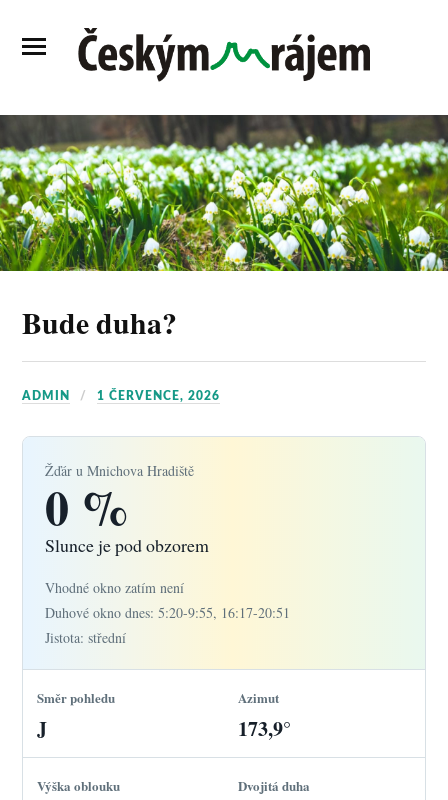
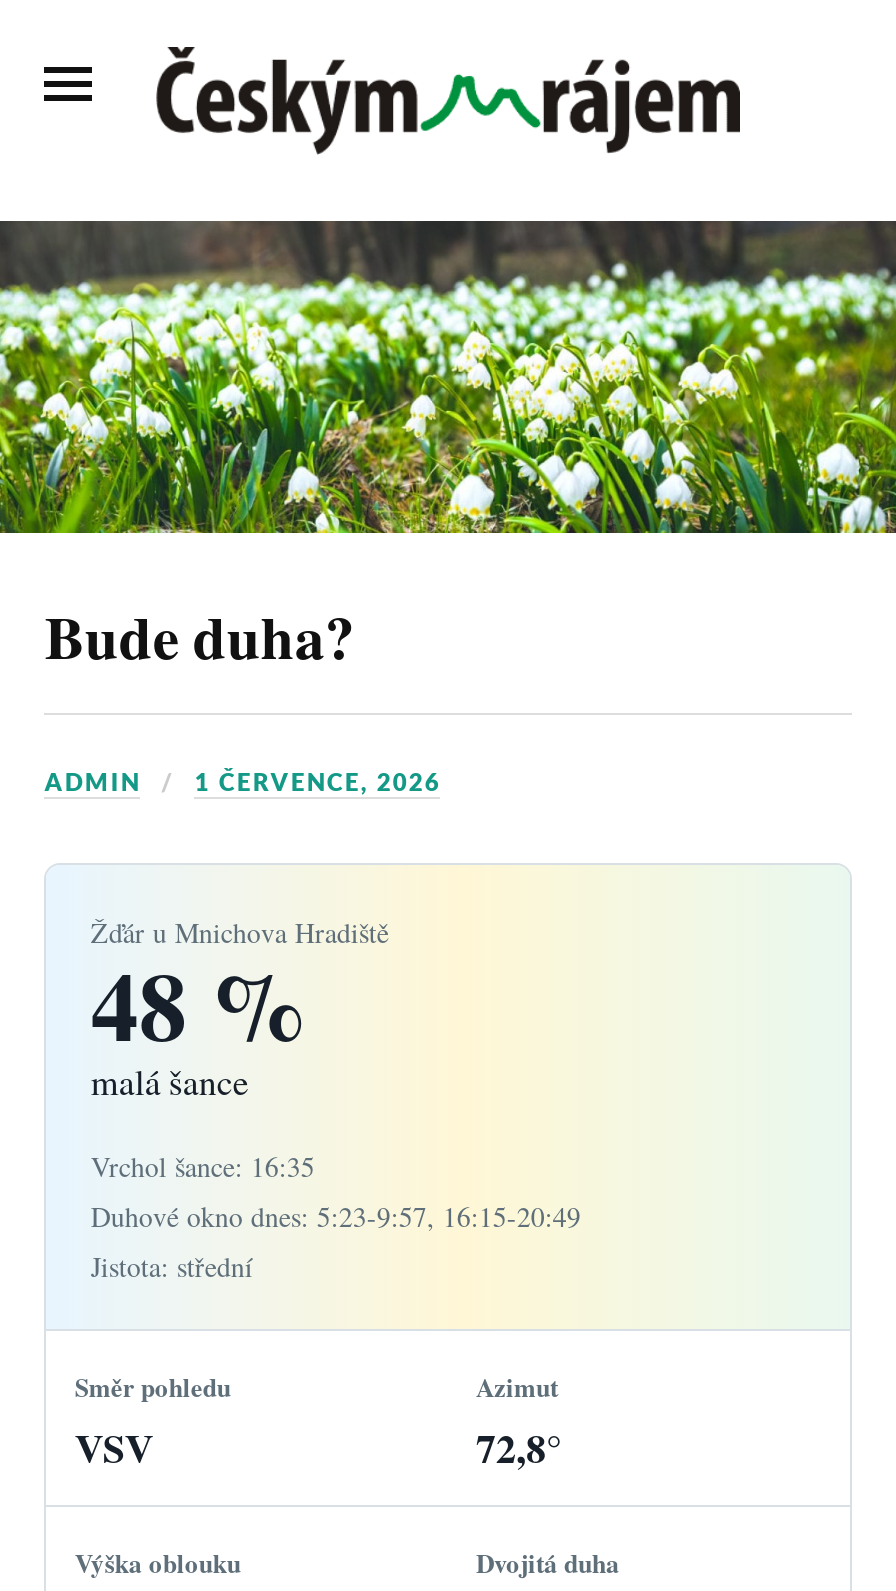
- 0%
- Slunce je pod obzorem
+ 48%
+ malá šance

- Vhodné okno zatím není
- Duhové okno dnes: 5:20-9:55, 16:17-20:51
+ Vrchol šance: 16:35
+ Duhové okno dnes: 5:23-9:57, 16:15-20:49

- J
+ VSV

- 173,9°
+ 72,8°
